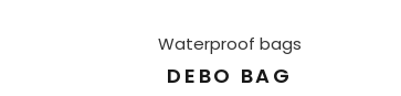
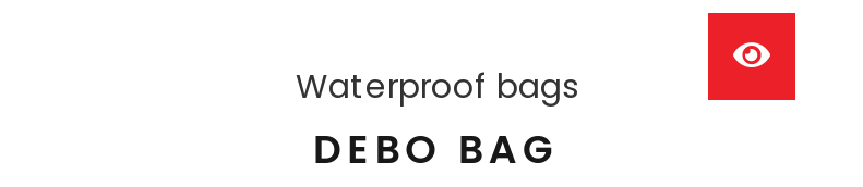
+ [image]
